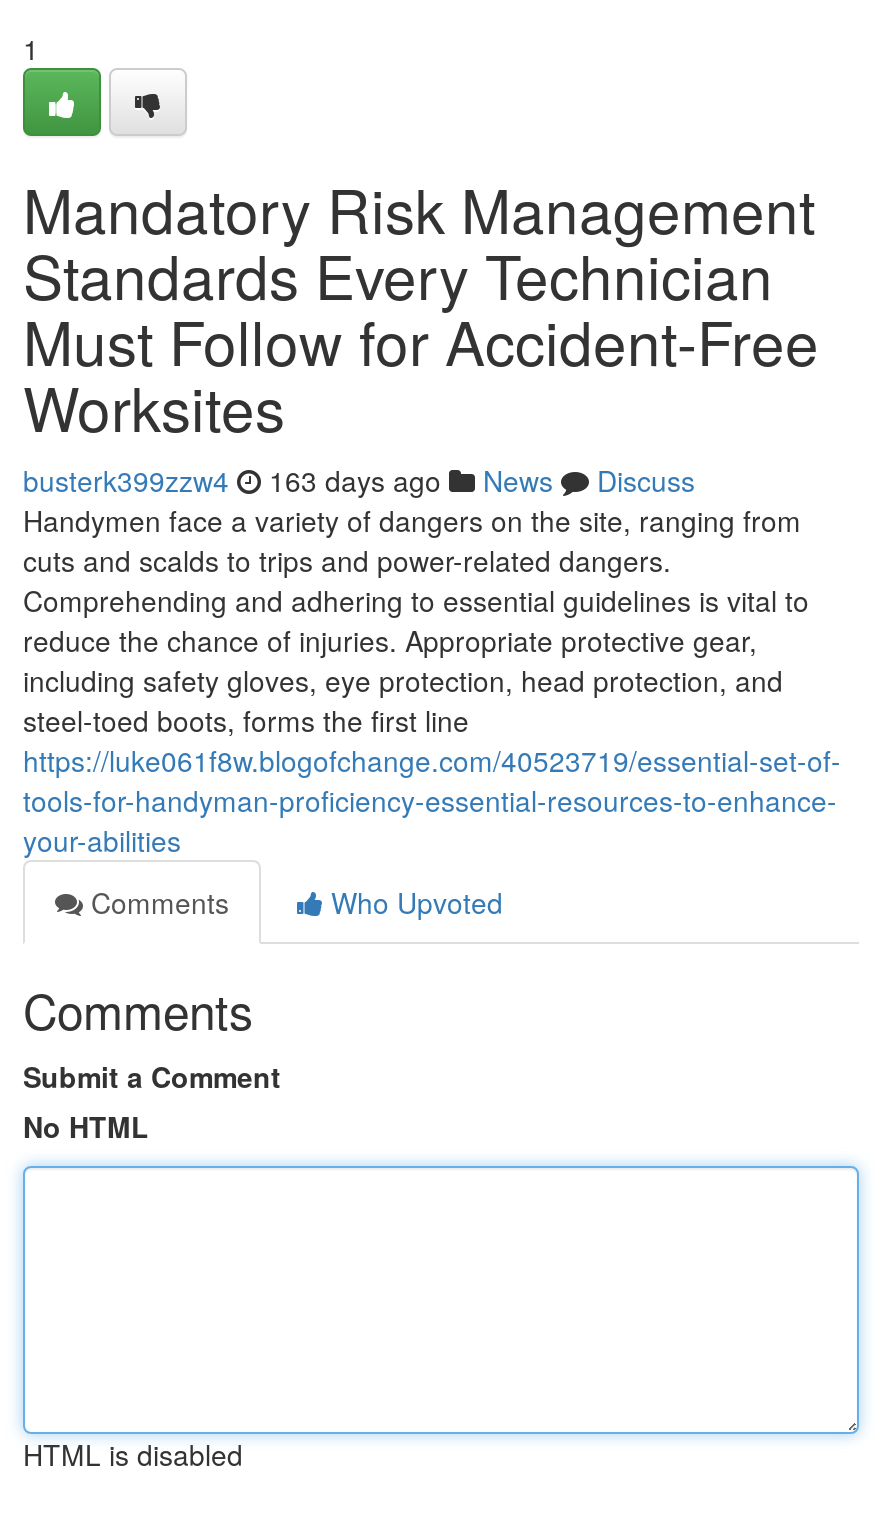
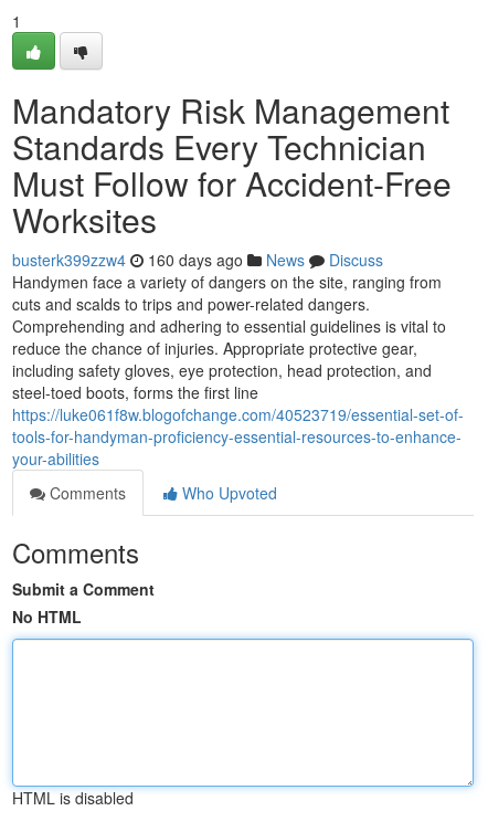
- busterk399zzw4 163 days ago News Discuss
+ busterk399zzw4 160 days ago News Discuss
